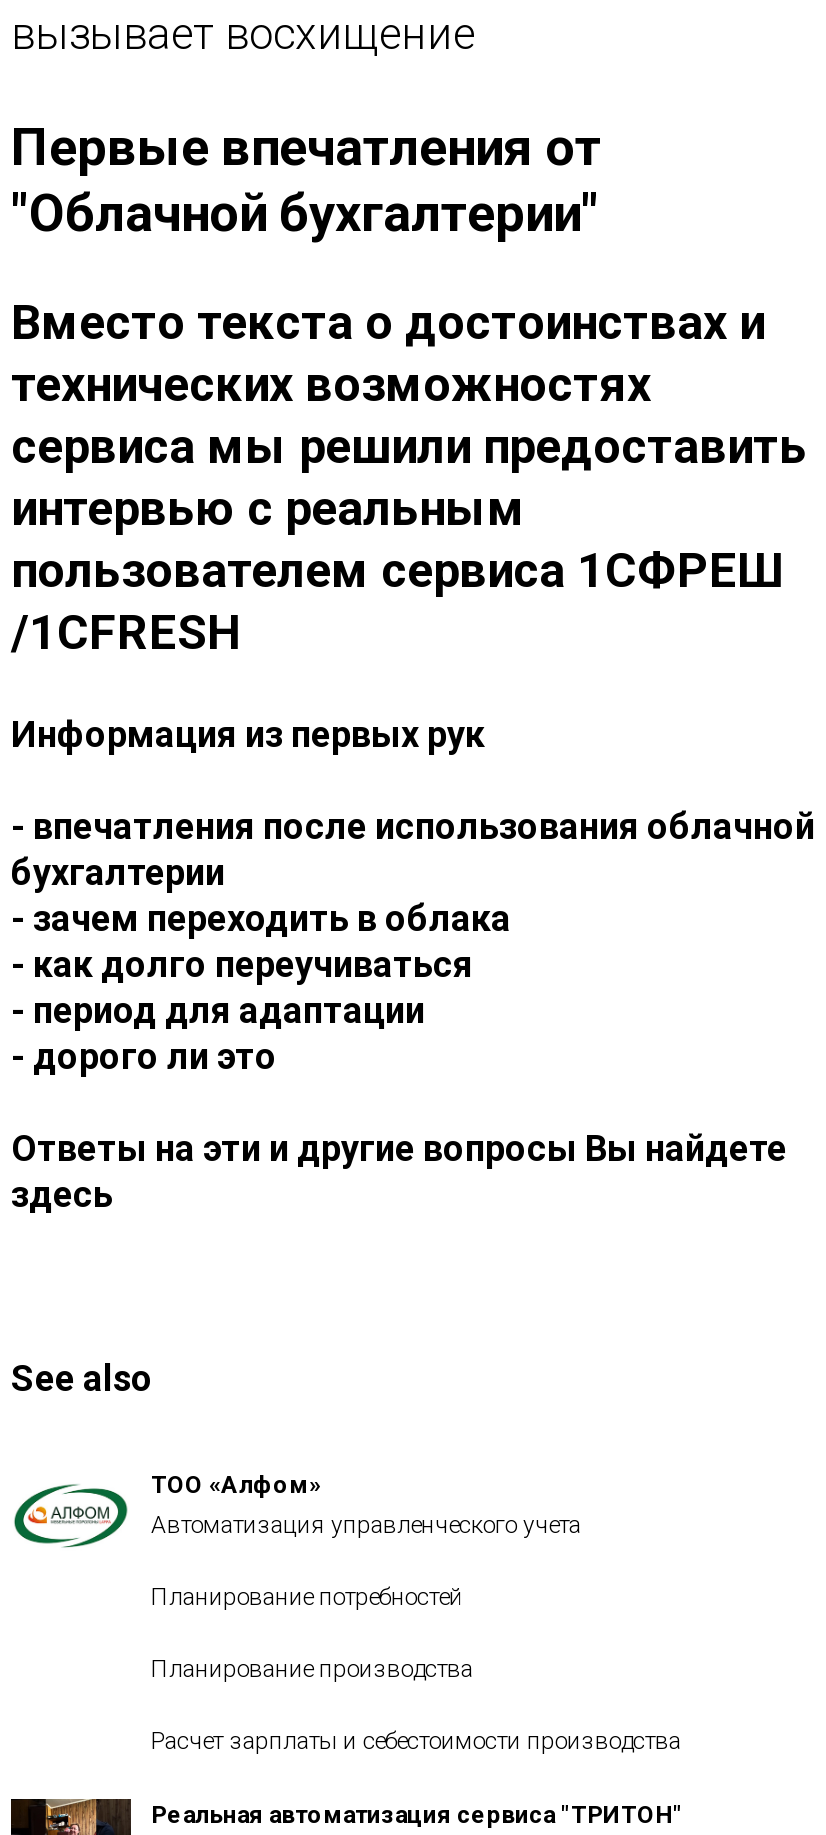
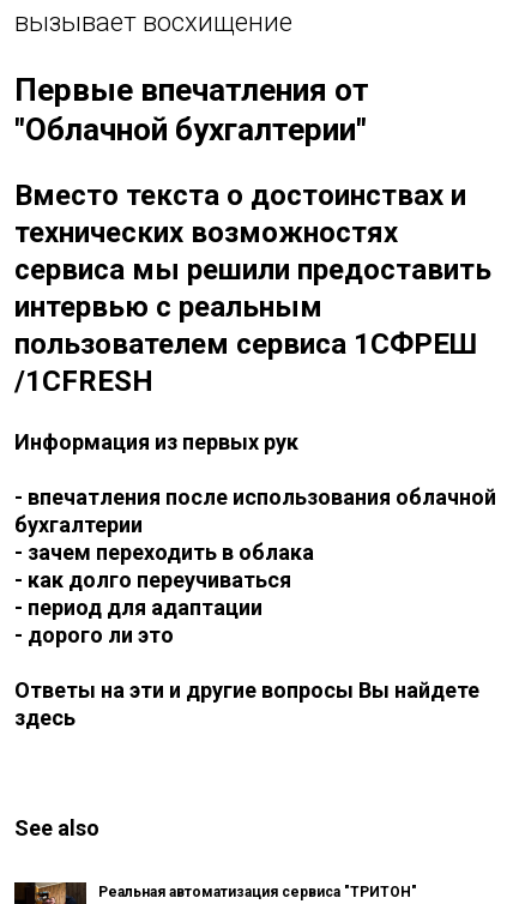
- [image]
- ТОО «Алфом»
- Автоматизация управленческого учета
- Планирование потребностей
- Планирование производства
- Расчет зарплаты и себестоимости производства
